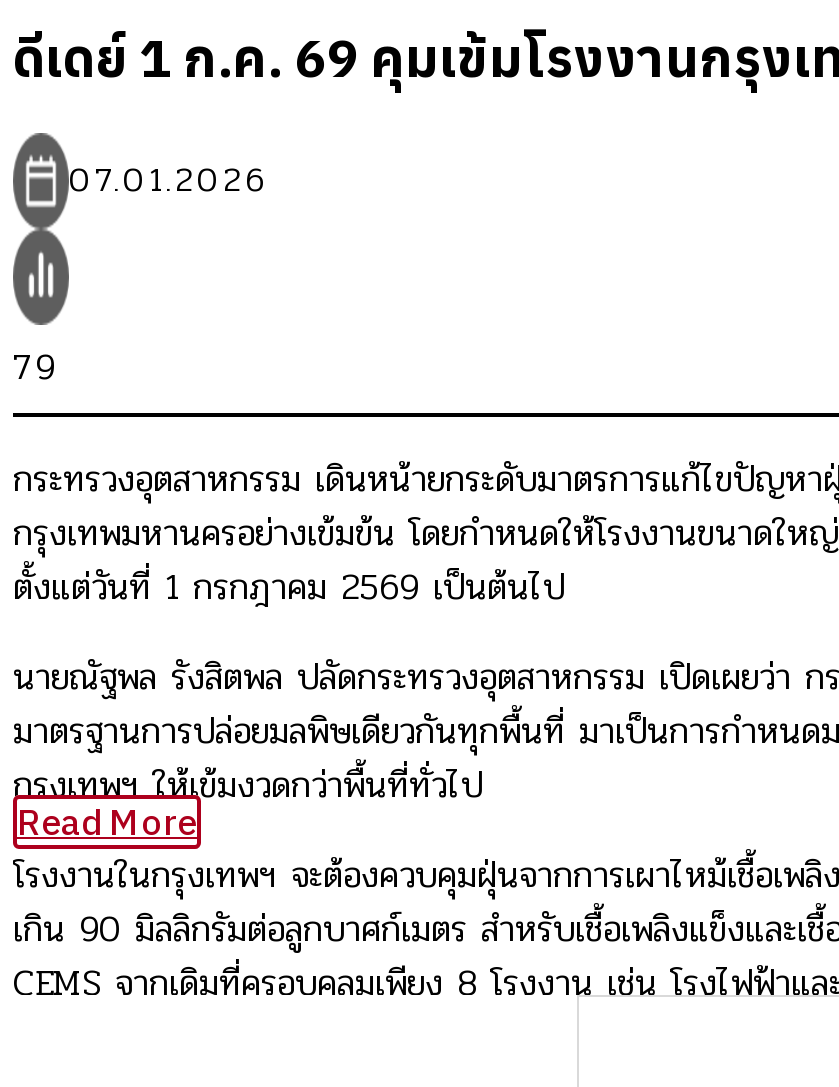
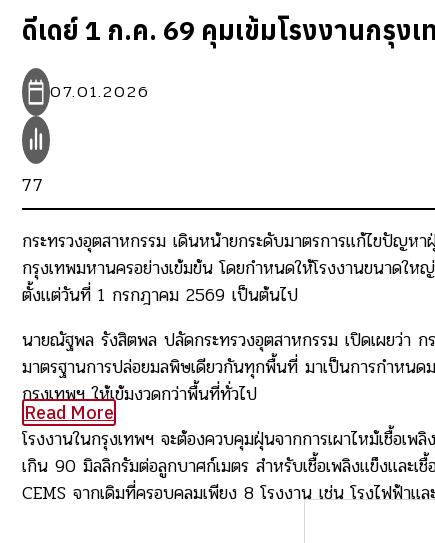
- 79
+ 77
